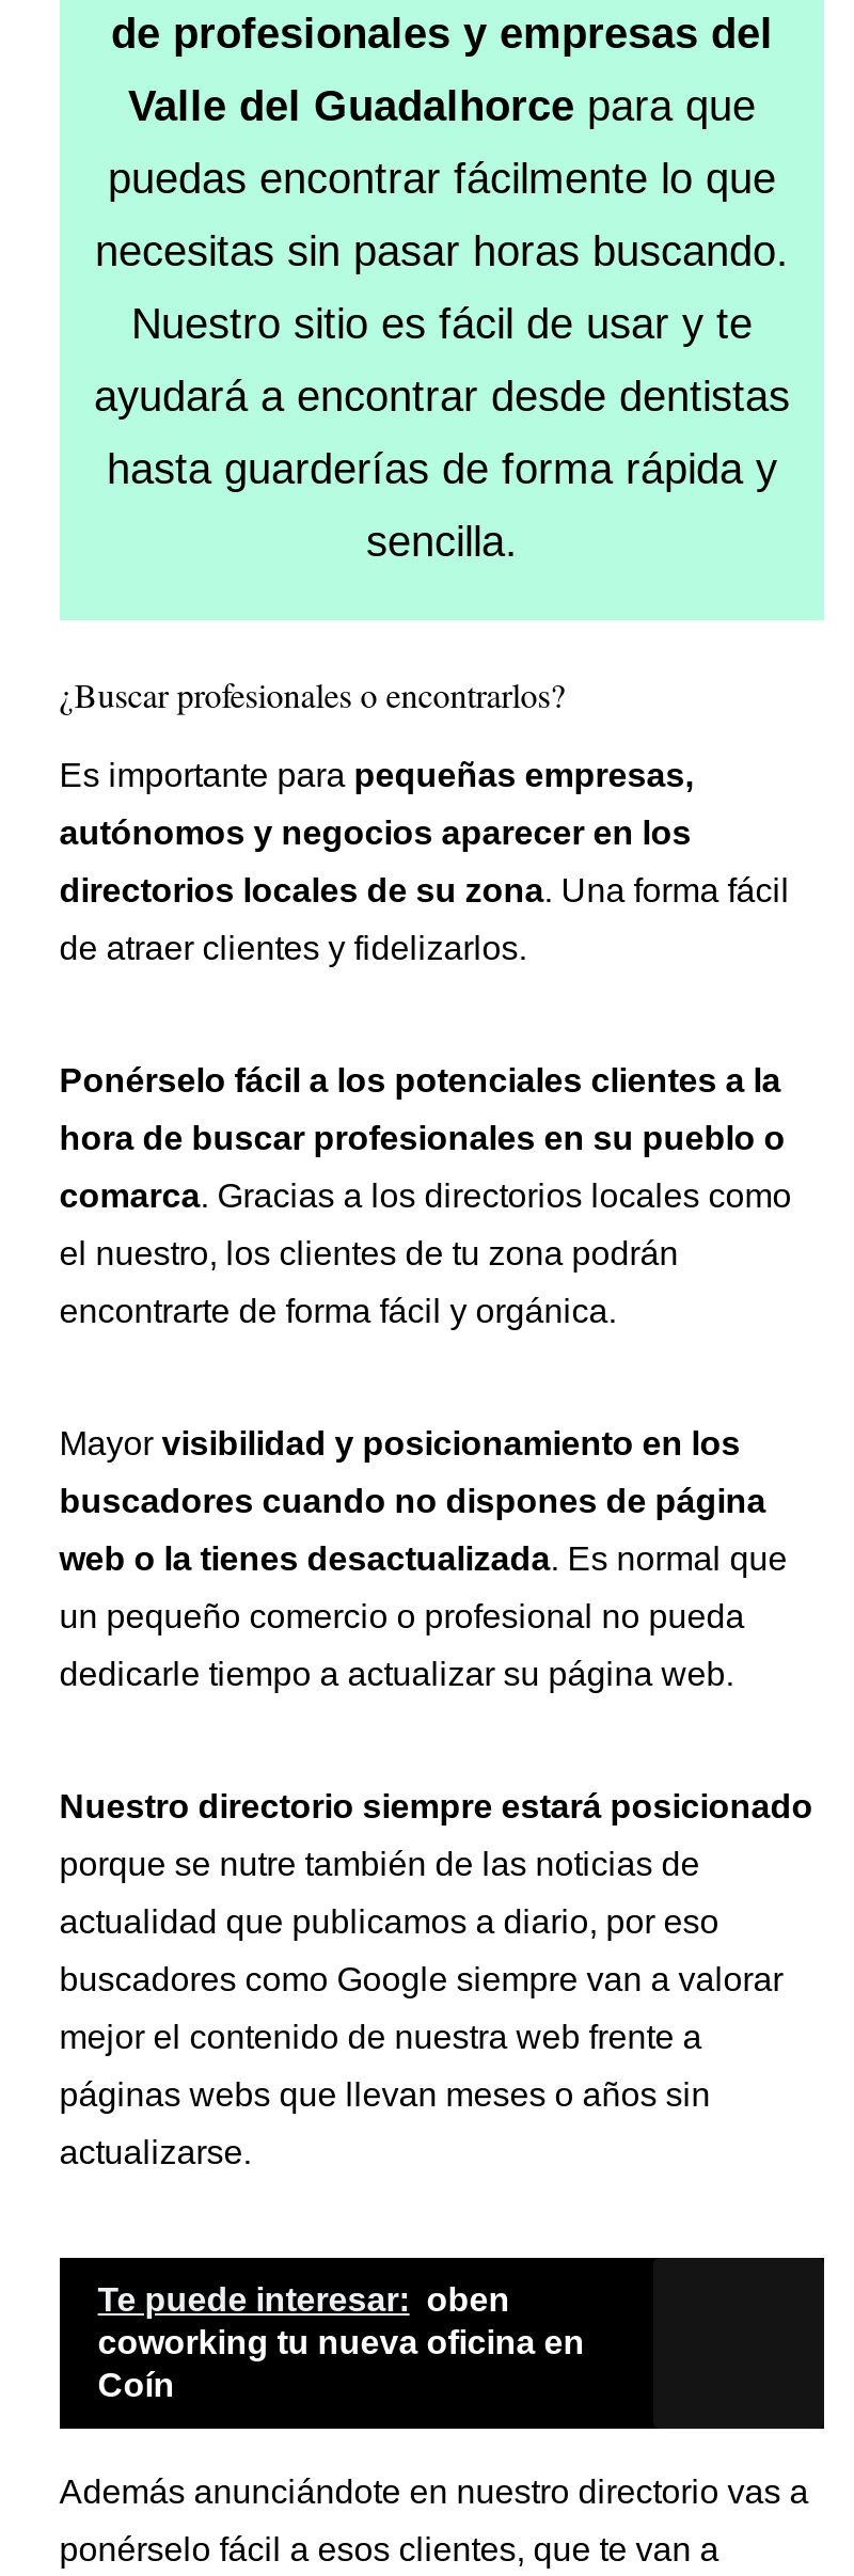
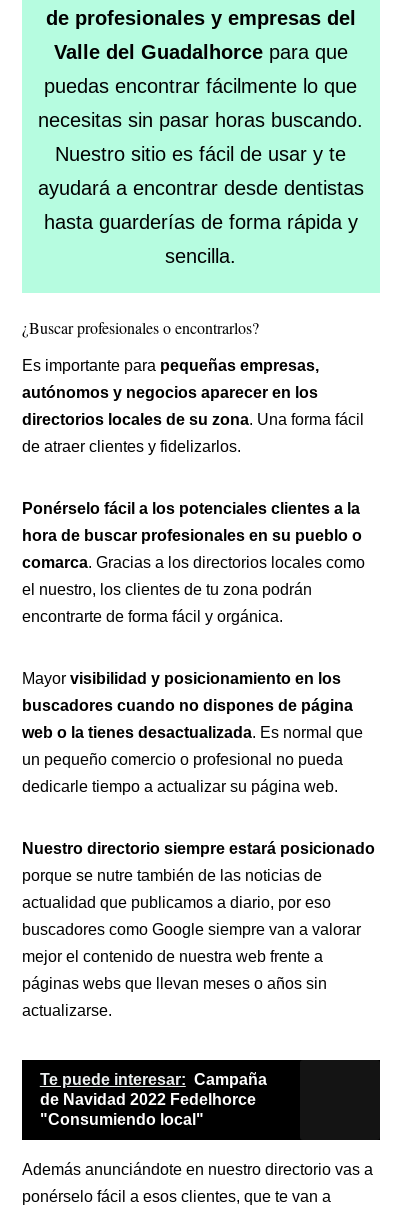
- Te puede interesar: oben
- coworking tu nueva oficina en
- Coín
+ Te puede interesar: Campaña
+ de Navidad 2022 Fedelhorce
+ "Consumiendo local"
